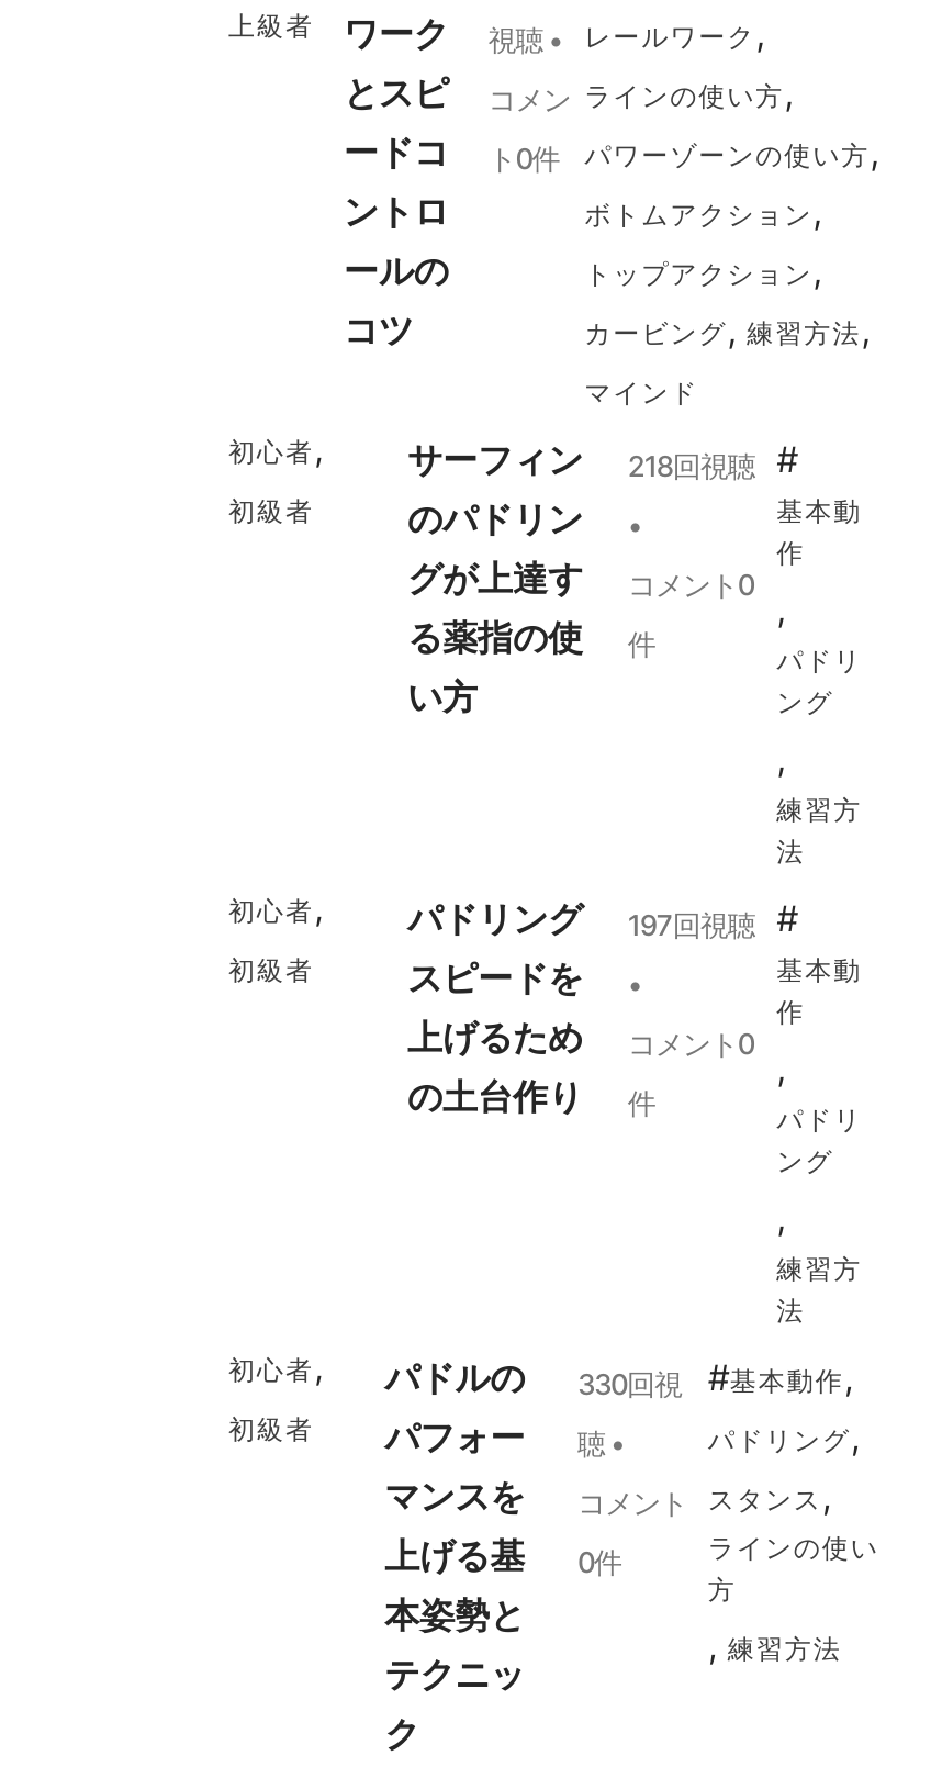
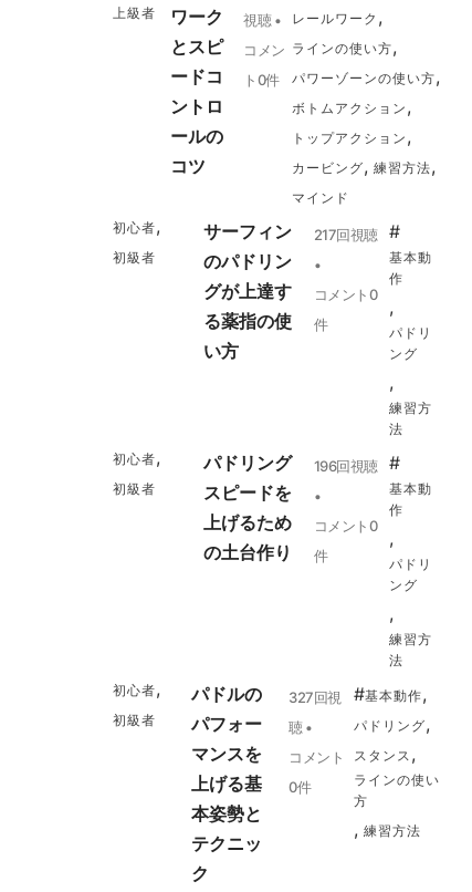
- 218回視聴
+ 217回視聴

- 197回視聴
+ 196回視聴

- 初心者, パドルの 330回視 #基本動作,
+ 初心者, パドルの 327回視 #基本動作,
